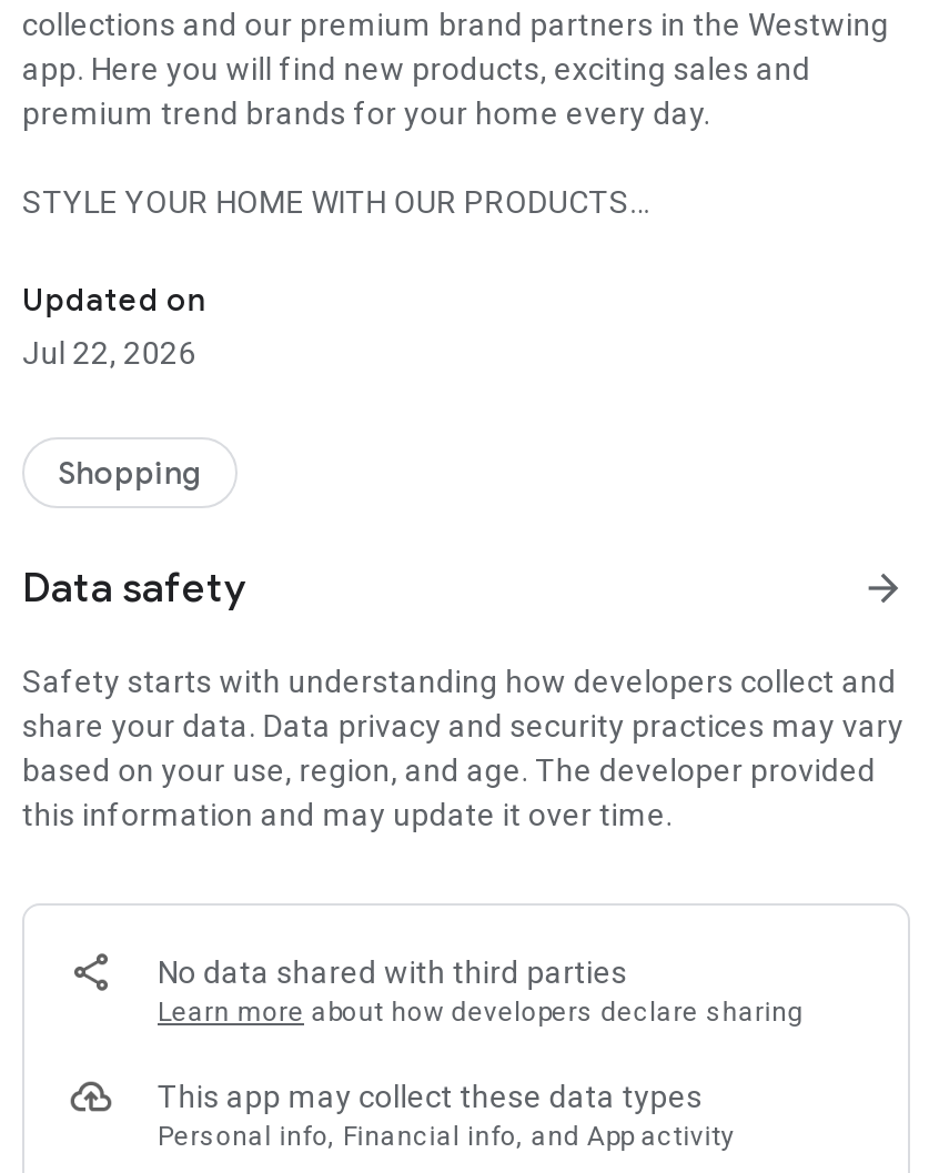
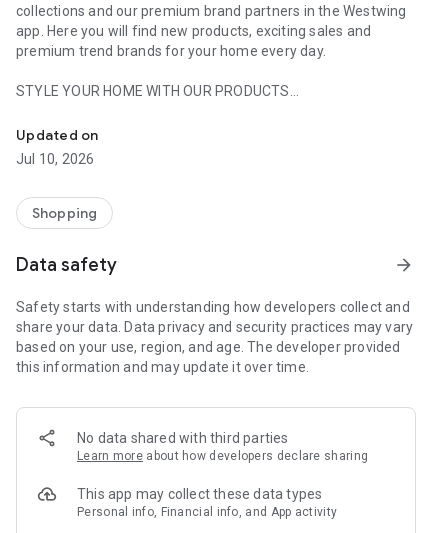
- Jul 22, 2026
+ Jul 10, 2026
